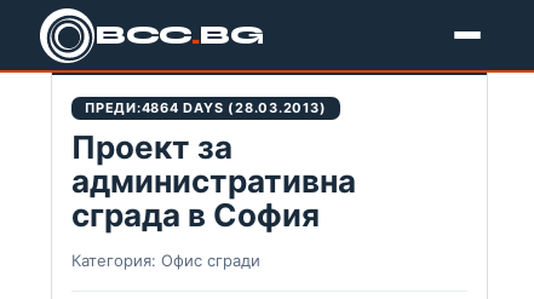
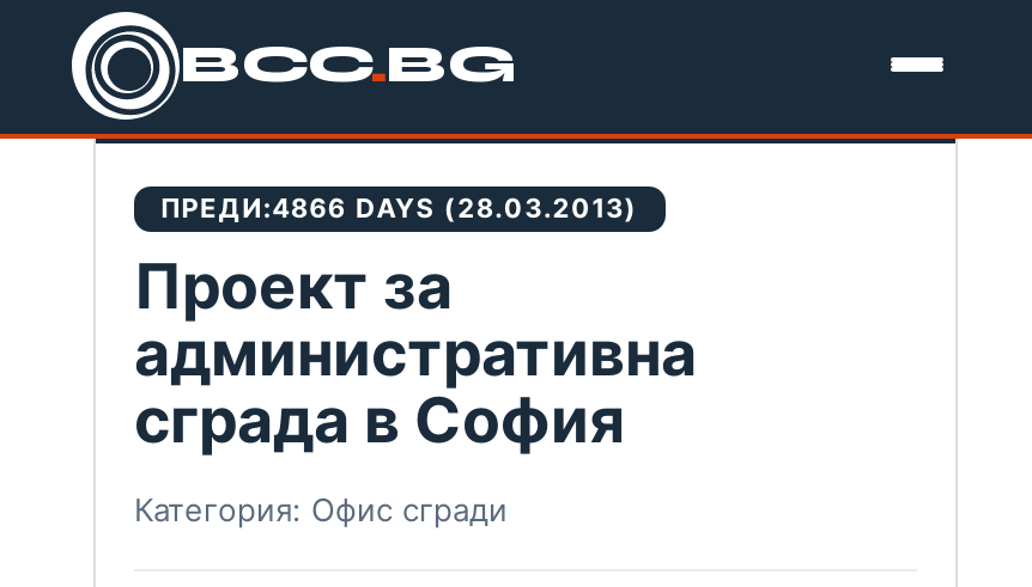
- ПРЕДИ:4864 DAYS (28.03.2013)
+ ПРЕДИ:4866 DAYS (28.03.2013)
